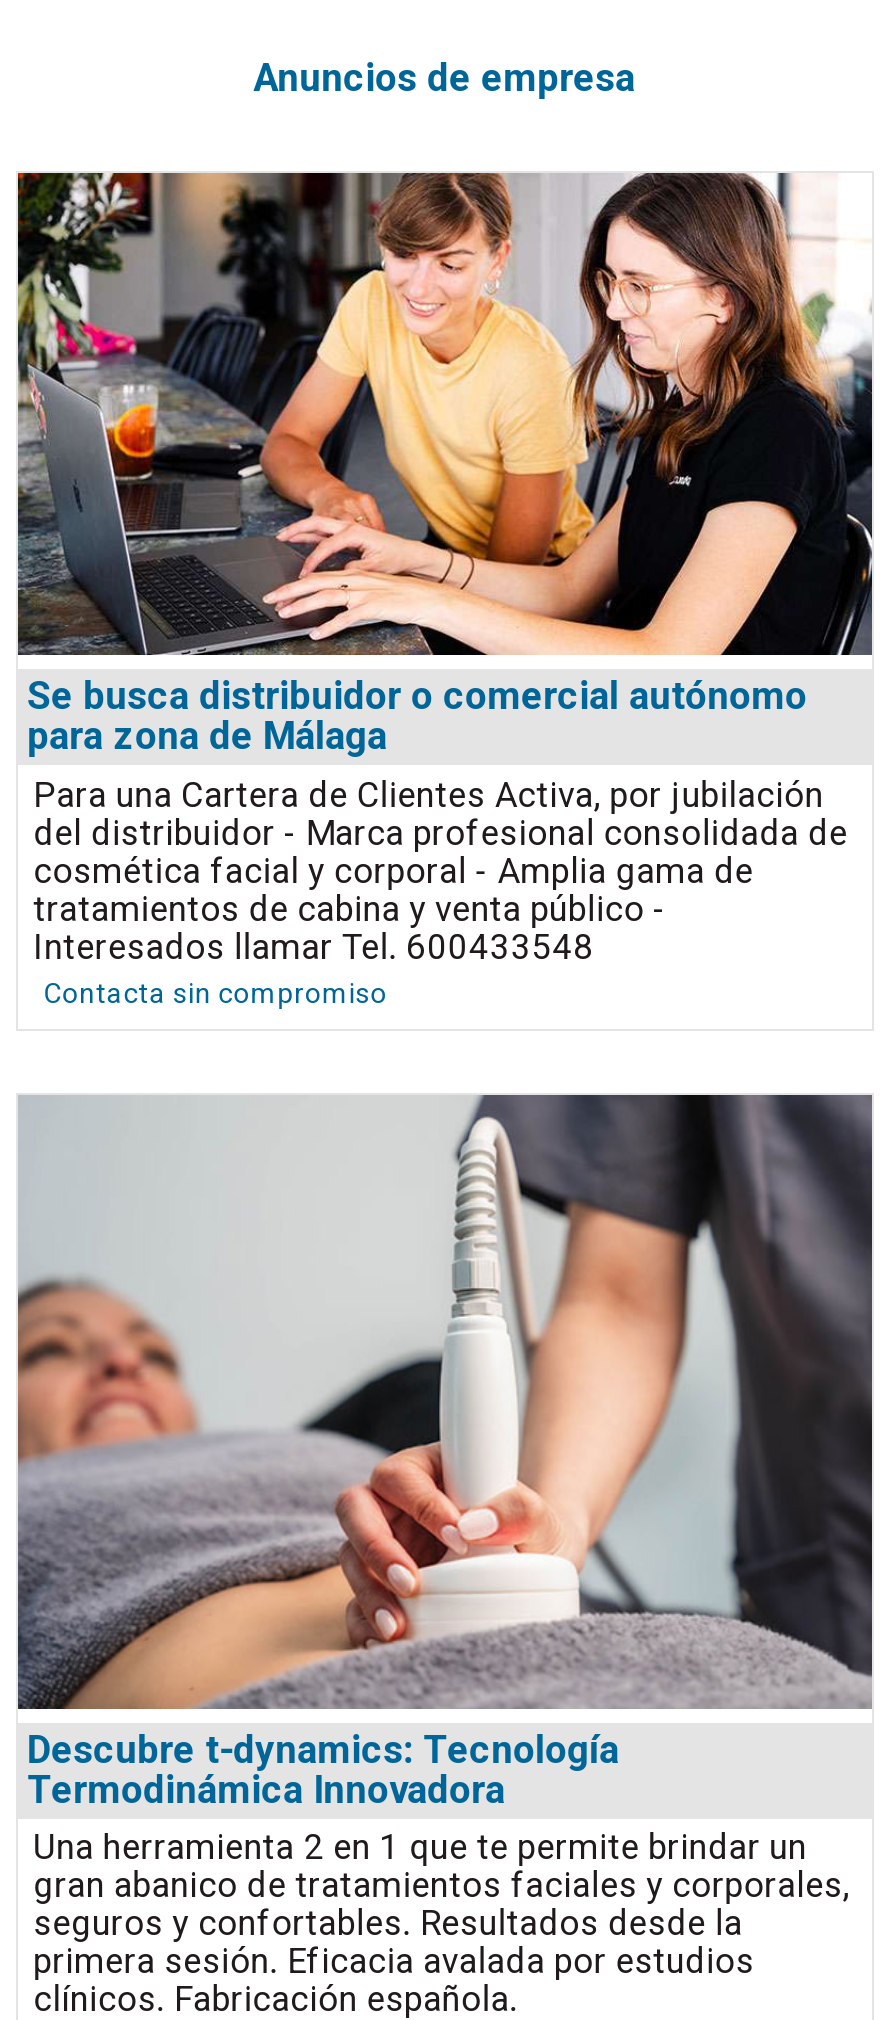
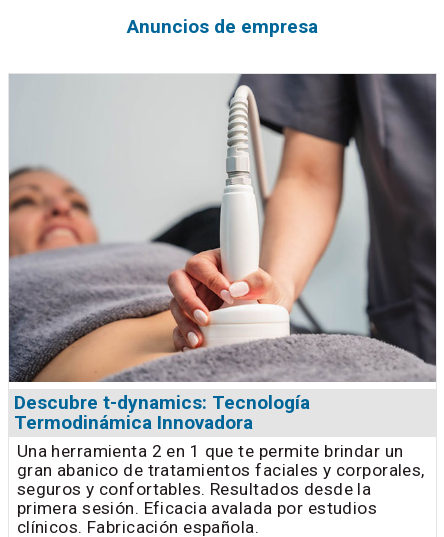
- [image]
- Se busca distribuidor o comercial autónomo
- para zona de Málaga
- Para una Cartera de Clientes Activa, por jubilación
- del distribuidor - Marca profesional consolidada de
- cosmética facial y corporal - Amplia gama de
- tratamientos de cabina y venta público -
- Interesados llamar Tel. 600433548
- Contacta sin compromiso
